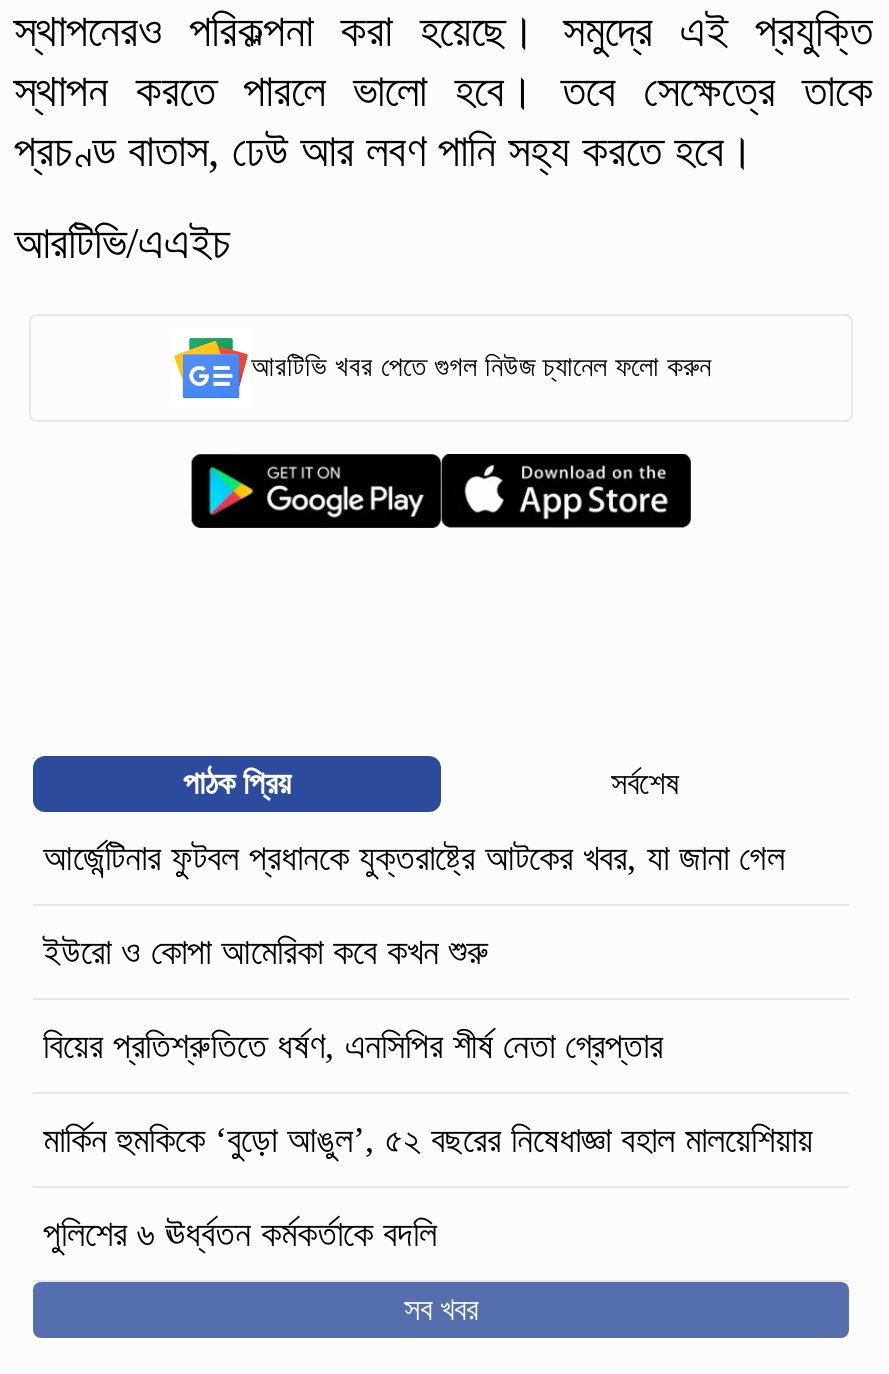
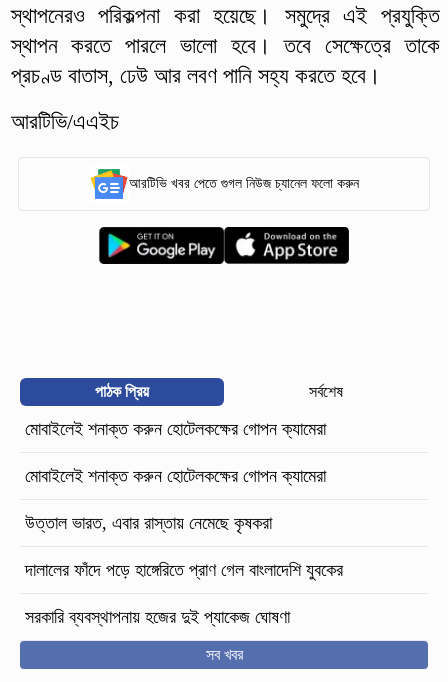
- আর্জেন্টিনার ফুটবল প্রধানকে যুক্তরাষ্ট্রে আটকের খবর, যা জানা গেল
+ মোবাইলেই শনাক্ত করুন হোটেলকক্ষের গোপন ক্যামেরা

- ইউরো ও কোপা আমেরিকা কবে কখন শুরু
+ মোবাইলেই শনাক্ত করুন হোটেলকক্ষের গোপন ক্যামেরা

- বিয়ের প্রতিশ্রুতিতে ধর্ষণ, এনসিপির শীর্ষ নেতা গ্রেপ্তার
+ উত্তাল ভারত, এবার রাস্তায় নেমেছে কৃষকরা

- মার্কিন হুমকিকে ‘বুড়ো আঙুল’, ৫২ বছরের নিষেধাজ্ঞা বহাল মালয়েশিয়ায়
+ দালালের ফাঁদে পড়ে হাঙ্গেরিতে প্রাণ গেল বাংলাদেশি যুবকের

- পুলিশের ৬ ঊর্ধ্বতন কর্মকর্তাকে বদলি
+ সরকারি ব্যবস্থাপনায় হজের দুই প্যাকেজ ঘোষণা
